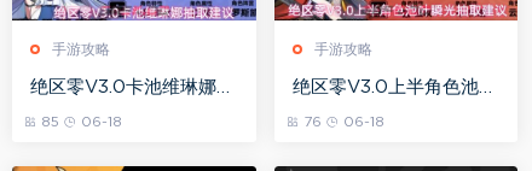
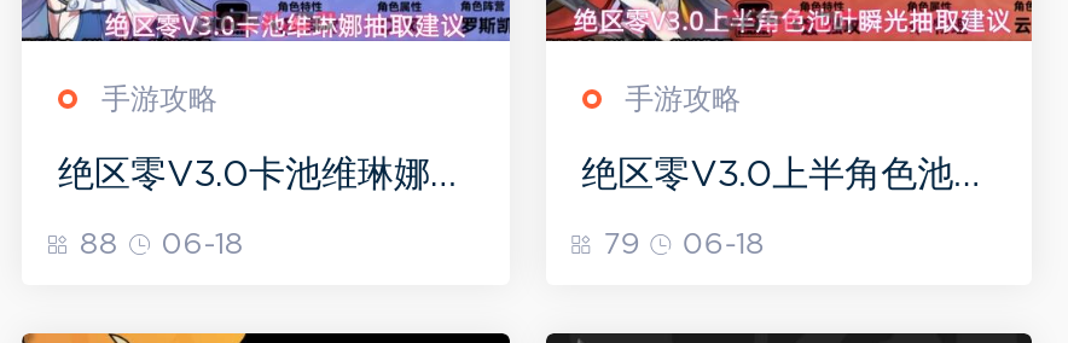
- 85 06-18
+ 88 06-18

- 76 06-18
+ 79 06-18
